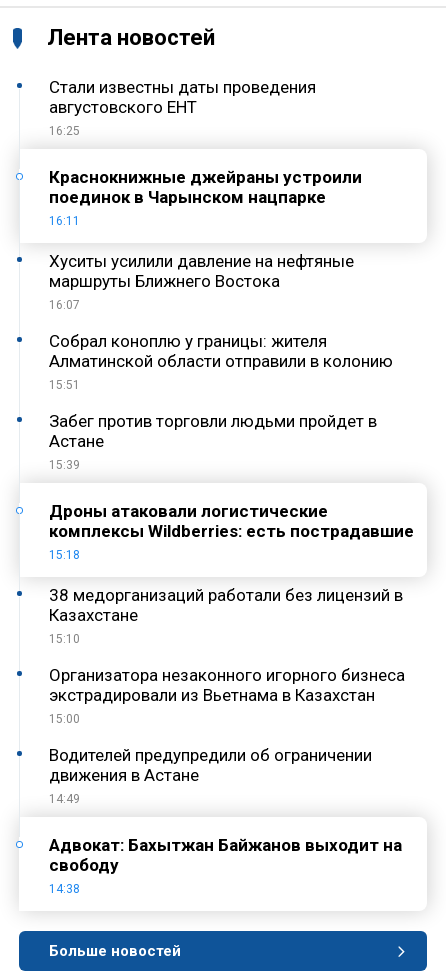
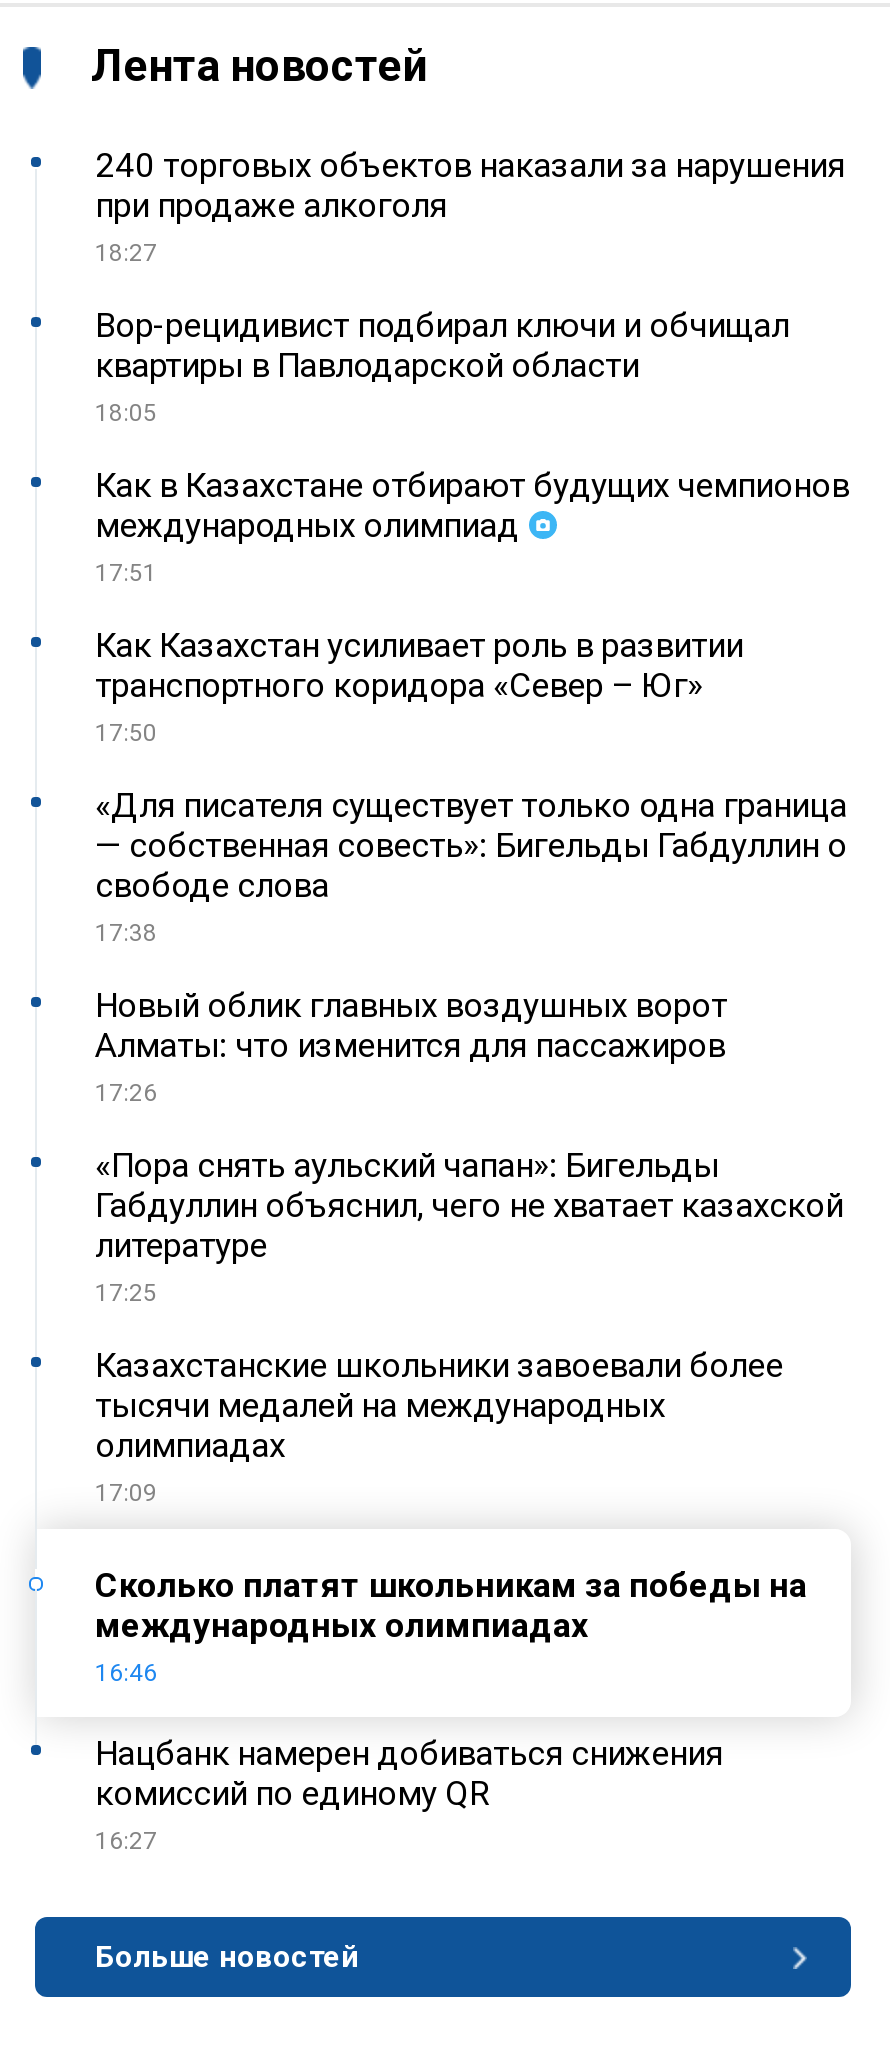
- Стали известны даты проведения
- августовского ЕНТ
- 16:25
+ 240 торговых объектов наказали за нарушения
+ при продаже алкоголя
+ 18:27

- Краснокнижные джейраны устроили
- поединок в Чарынском нацпарке
- 16:11
+ Вор-рецидивист подбирал ключи и обчищал
+ квартиры в Павлодарской области
+ 18:05

- Хуситы усилили давление на нефтяные
- маршруты Ближнего Востока
- 16:07
+ Как в Казахстане отбирают будущих чемпионов
+ международных олимпиад
+ 17:51

- Собрал коноплю у границы: жителя
- Алматинской области отправили в колонию
- 15:51
+ Как Казахстан усиливает роль в развитии
+ транспортного коридора «Север – Юг»
+ 17:50

- Забег против торговли людьми пройдет в
- Астане
- 15:39
+ «Для писателя существует только одна граница
+ — собственная совесть»: Бигельды Габдуллин о
+ свободе слова
+ 17:38

- Дроны атаковали логистические
- комплексы Wildberries: есть пострадавшие
- 15:18
+ Новый облик главных воздушных ворот
+ Алматы: что изменится для пассажиров
+ 17:26

- 38 медорганизаций работали без лицензий в
- Казахстане
- 15:10
+ «Пора снять аульский чапан»: Бигельды
+ Габдуллин объяснил, чего не хватает казахской
+ литературе
+ 17:25

- Организатора незаконного игорного бизнеса
- экстрадировали из Вьетнама в Казахстан
- 15:00
+ Казахстанские школьники завоевали более
+ тысячи медалей на международных
+ олимпиадах
+ 17:09

- Водителей предупредили об ограничении
- движения в Астане
- 14:49
+ Сколько платят школьникам за победы на
+ международных олимпиадах
+ 16:46

- Адвокат: Бахытжан Байжанов выходит на
- свободу
- 14:38
+ Нацбанк намерен добиваться снижения
+ комиссий по единому QR
+ 16:27
